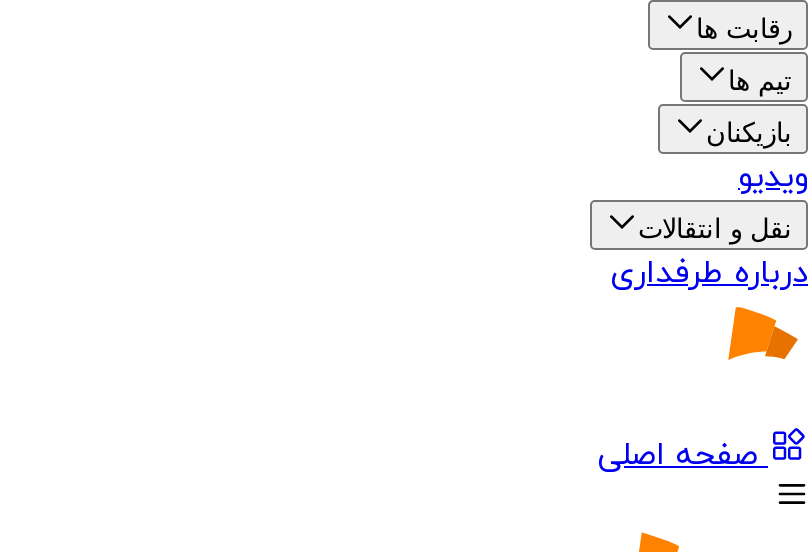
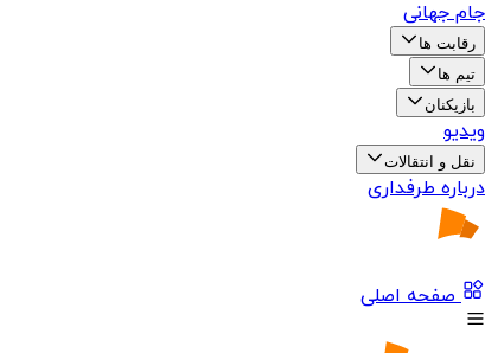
+ جام جهانی
